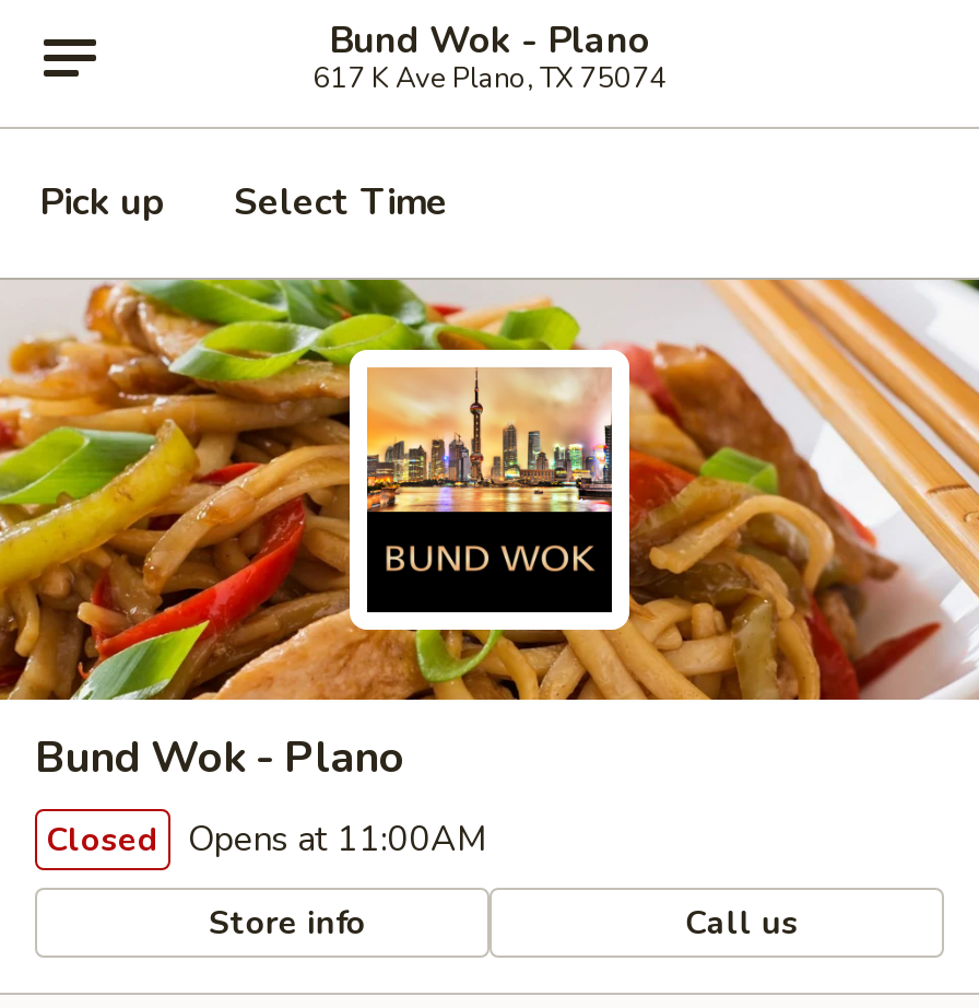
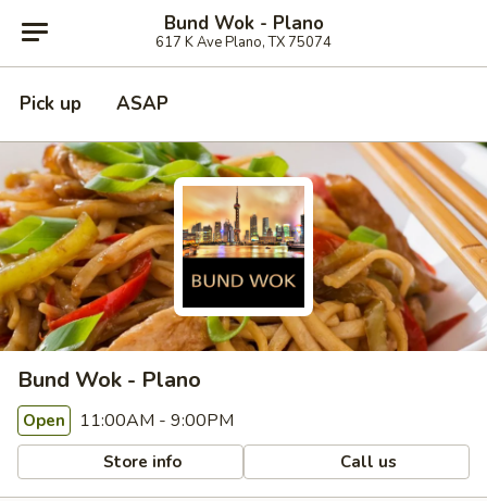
- Select Time
+ ASAP

- Closed Opens at 11:00AM
+ Open 11:00AM - 9:00PM
